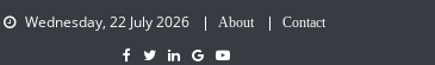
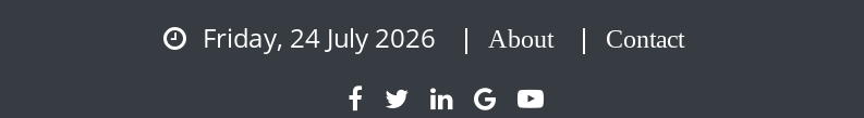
- Wednesday, 22 July 2026
+ Friday, 24 July 2026
